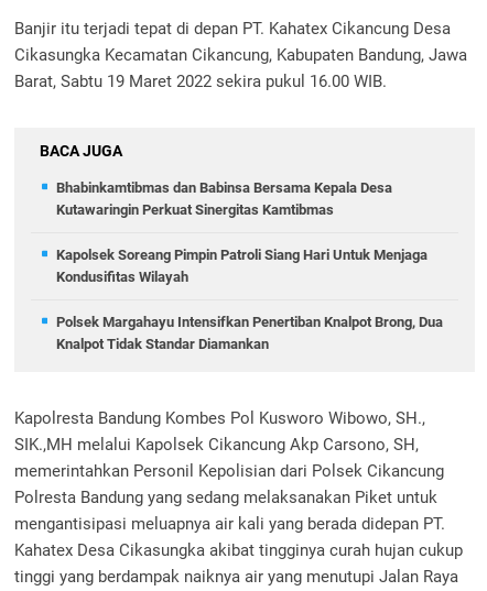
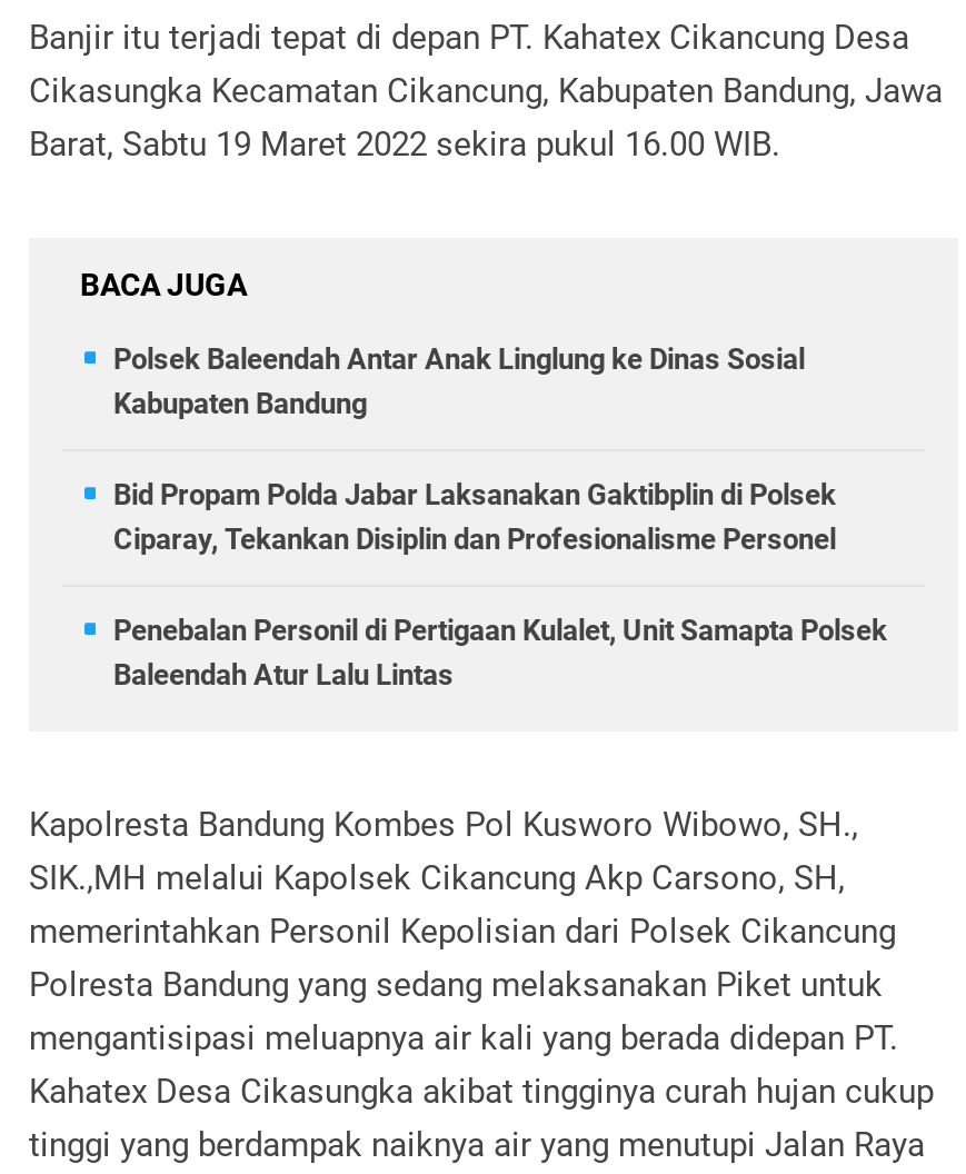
- Bhabinkamtibmas dan Babinsa Bersama Kepala Desa
- Kutawaringin Perkuat Sinergitas Kamtibmas
+ Polsek Baleendah Antar Anak Linglung ke Dinas Sosial
+ Kabupaten Bandung

- Kapolsek Soreang Pimpin Patroli Siang Hari Untuk Menjaga
- Kondusifitas Wilayah
+ Bid Propam Polda Jabar Laksanakan Gaktibplin di Polsek
+ Ciparay, Tekankan Disiplin dan Profesionalisme Personel

- Polsek Margahayu Intensifkan Penertiban Knalpot Brong, Dua
- Knalpot Tidak Standar Diamankan
+ Penebalan Personil di Pertigaan Kulalet, Unit Samapta Polsek
+ Baleendah Atur Lalu Lintas
